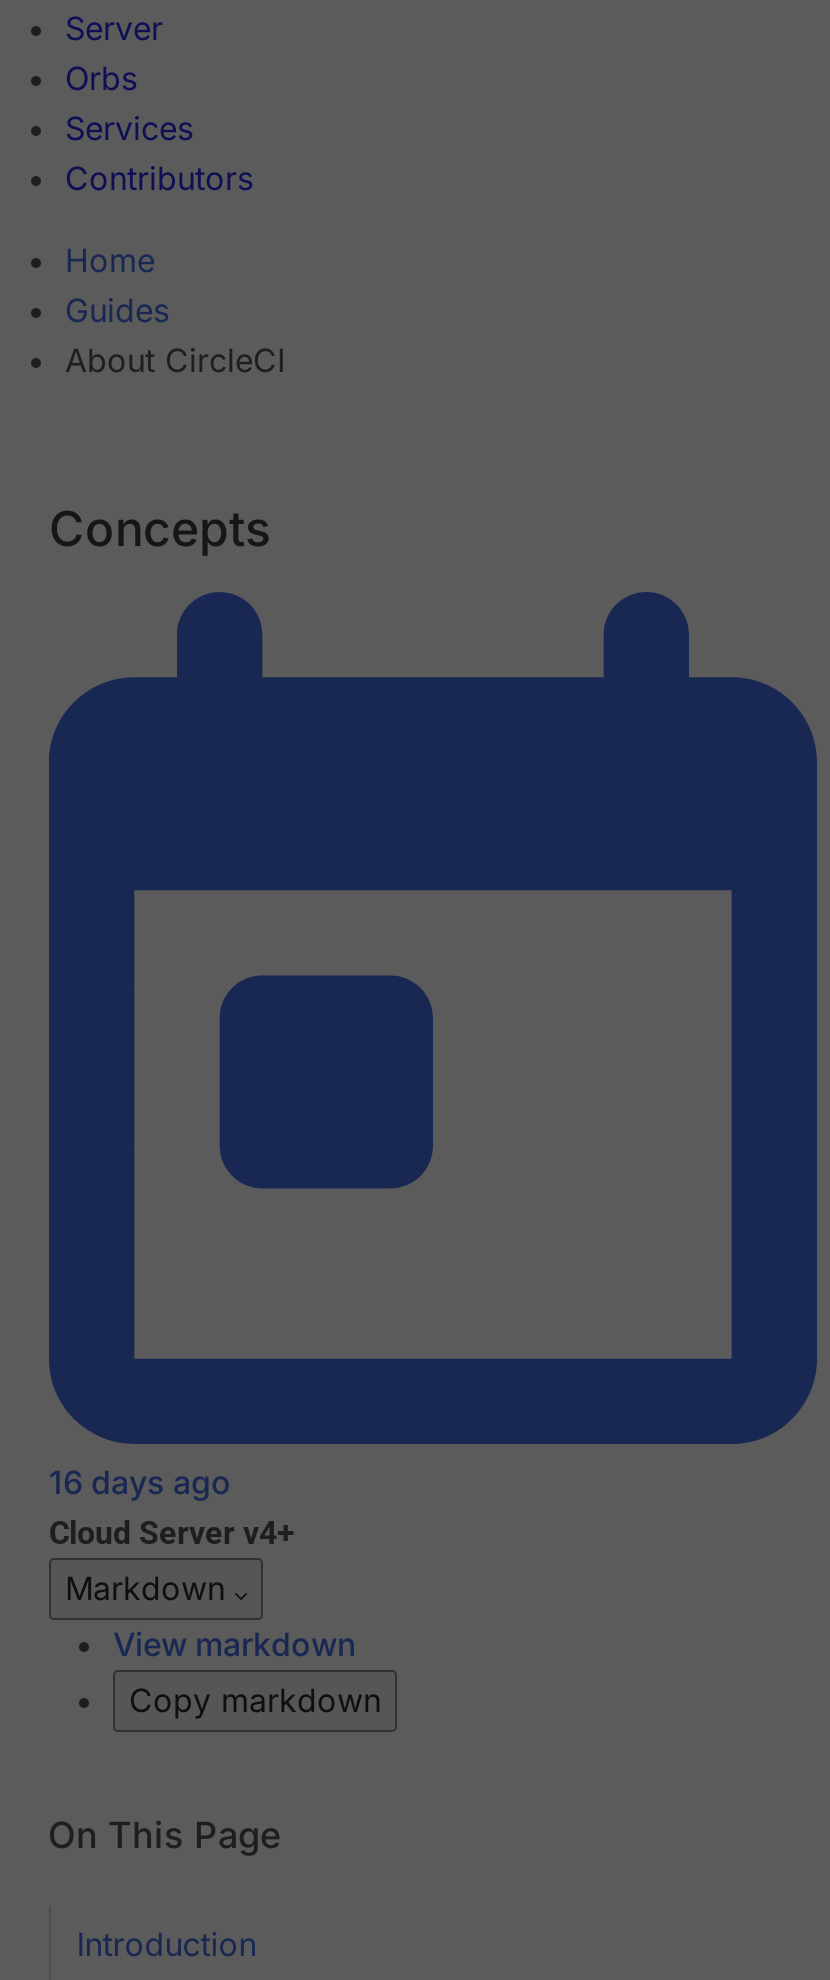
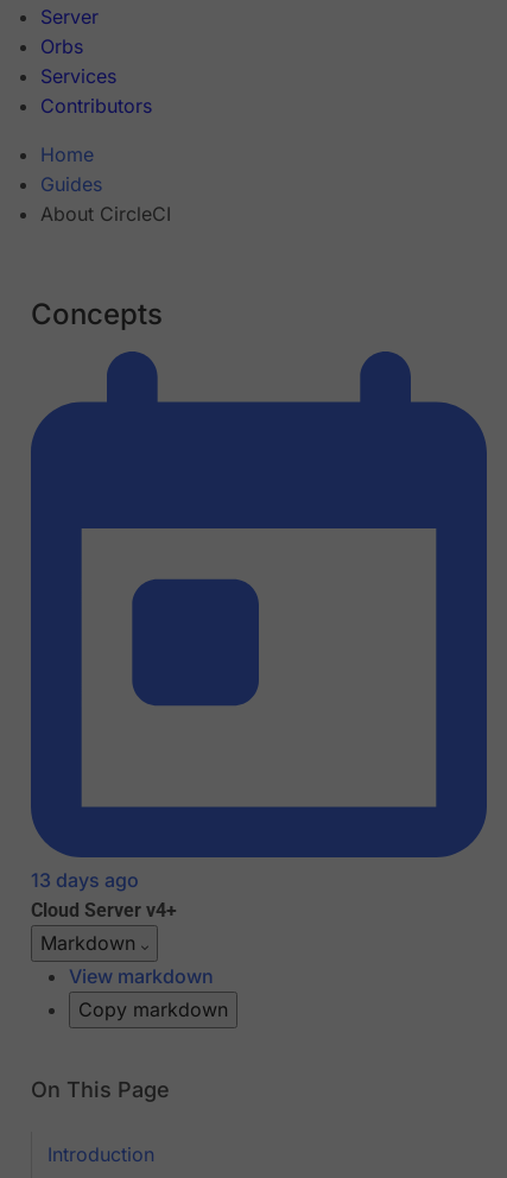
- 16 days ago
+ 13 days ago
